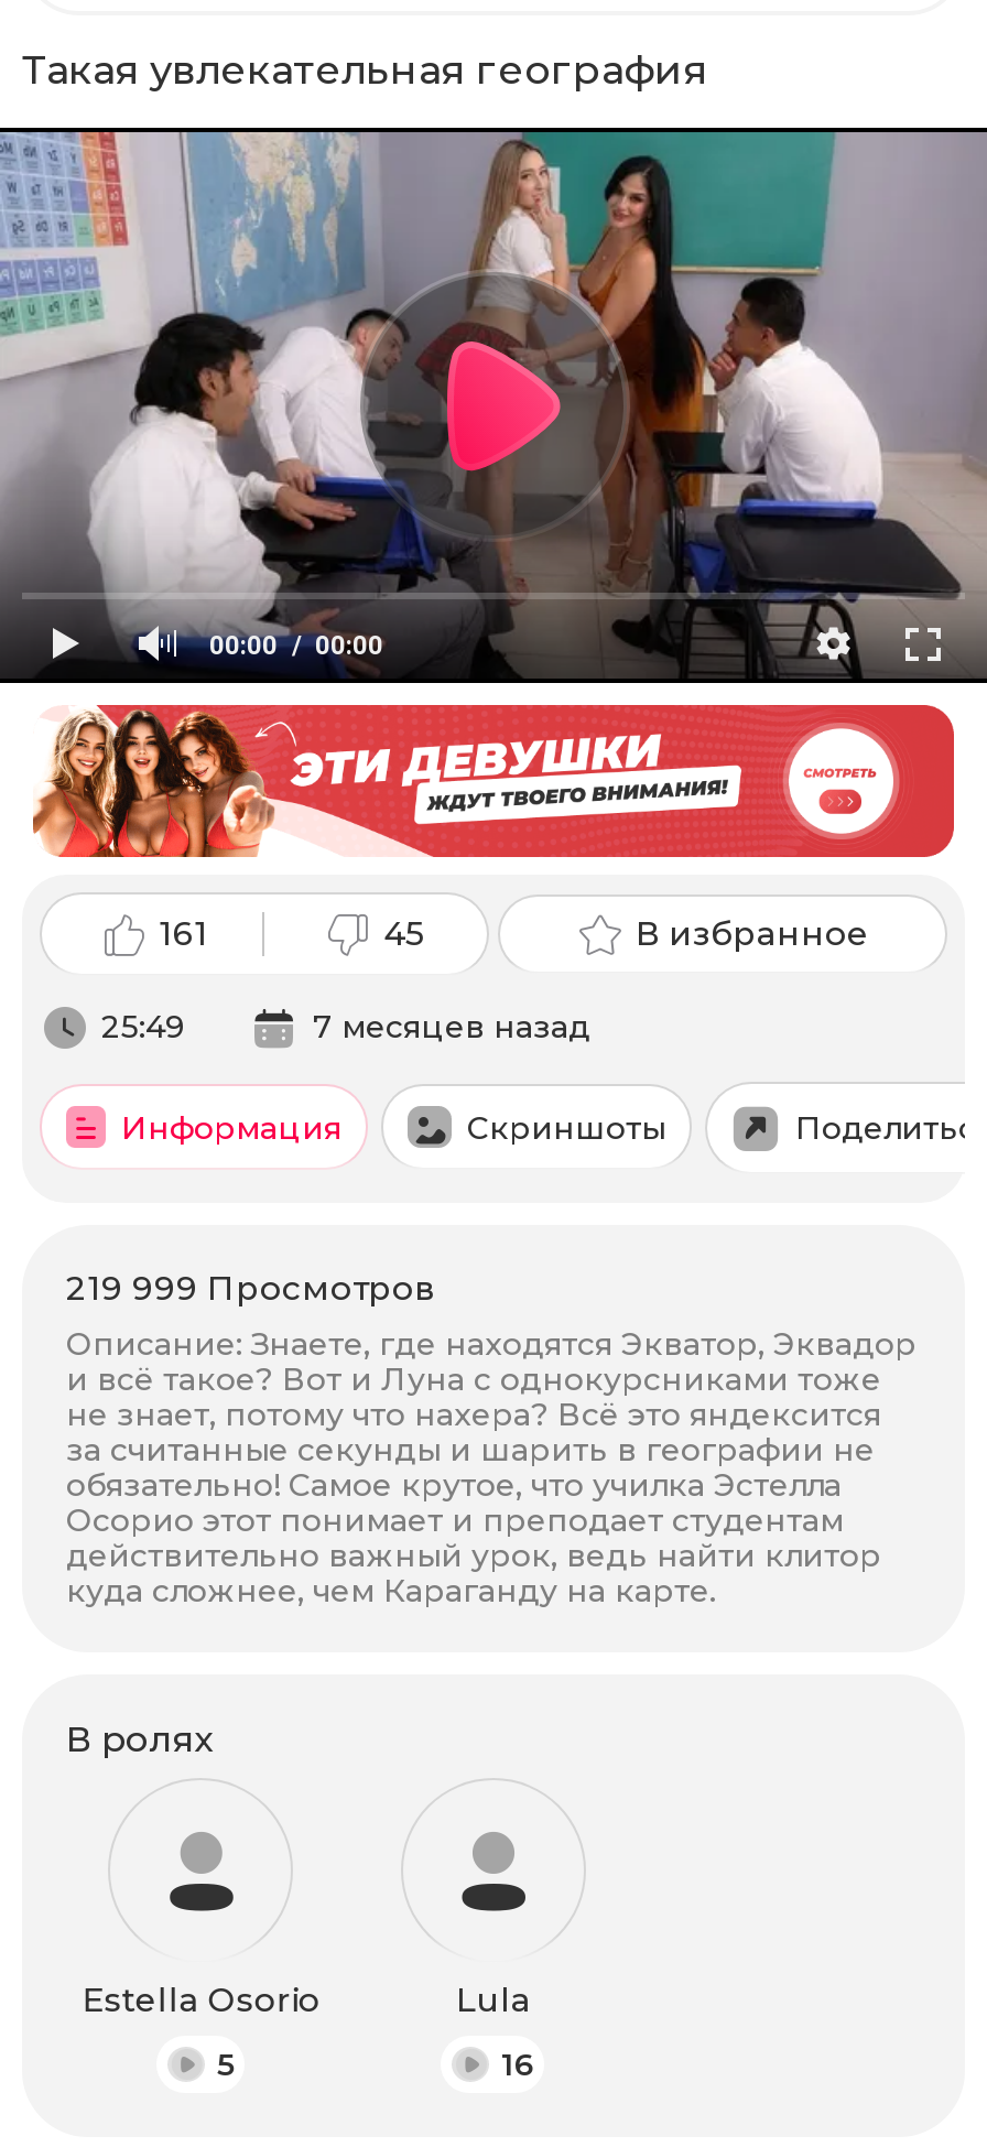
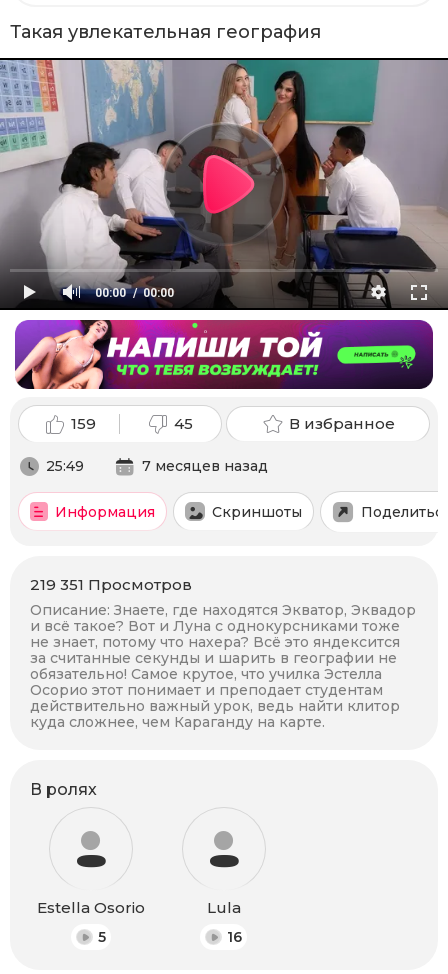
- [image]
- 161
+ [image]
+ 159

- 219 999 Просмотров
+ 219 351 Просмотров
